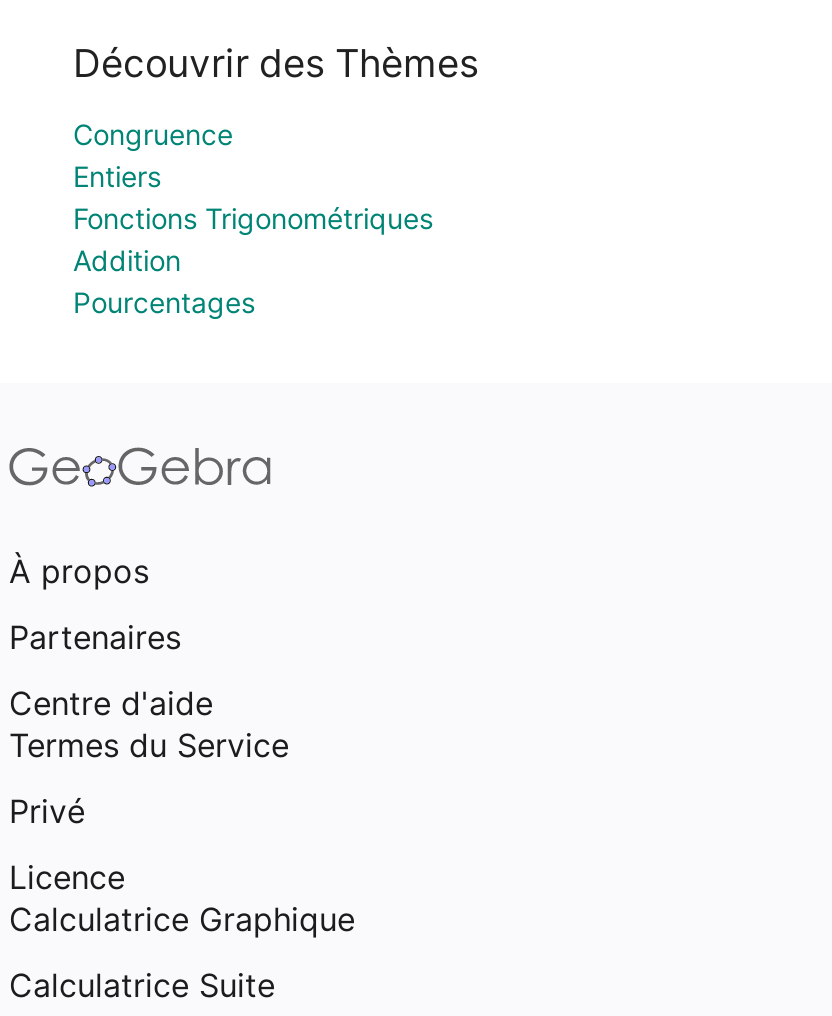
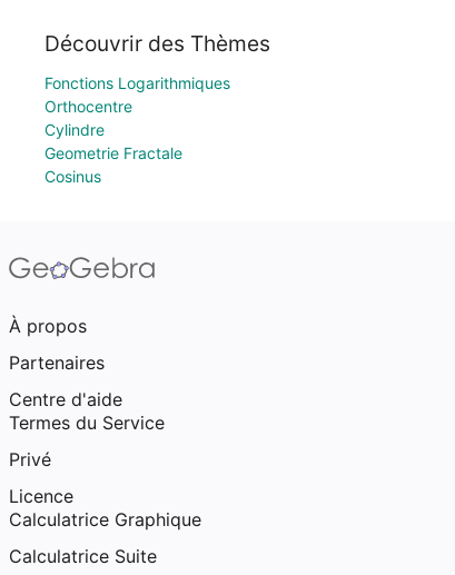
- Congruence
- Entiers
- Fonctions Trigonométriques
- Addition
- Pourcentages
+ Fonctions Logarithmiques
+ Orthocentre
+ Cylindre
+ Geometrie Fractale
+ Cosinus
